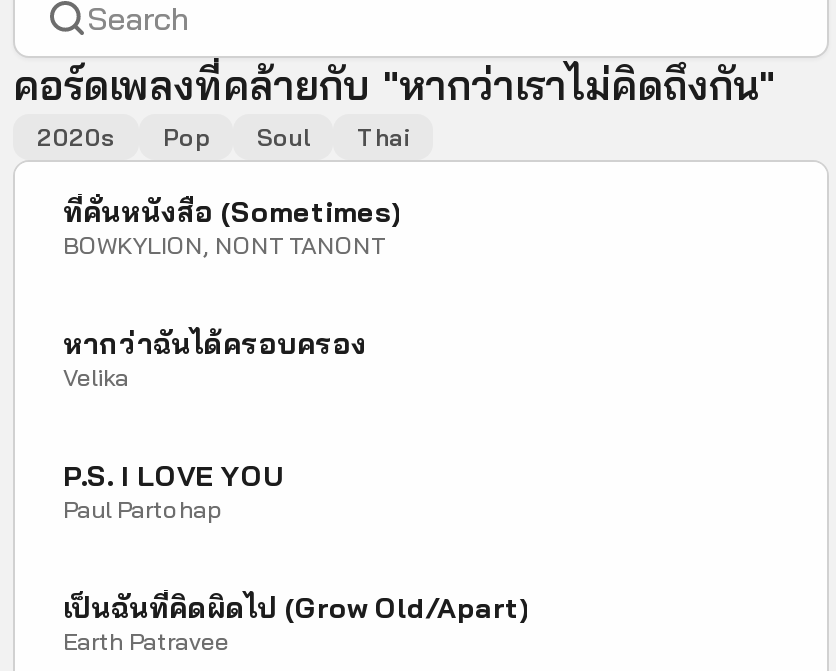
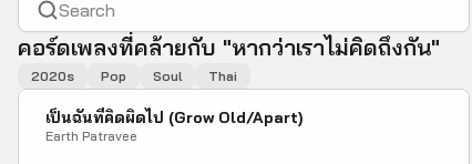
- ที่คั่นหนังสือ (Sometimes)
- BOWKYLION, NONT TANONT
- หากว่าฉันได้ครอบครอง
- Velika
- P.S. I LOVE YOU
- Paul Partohap
